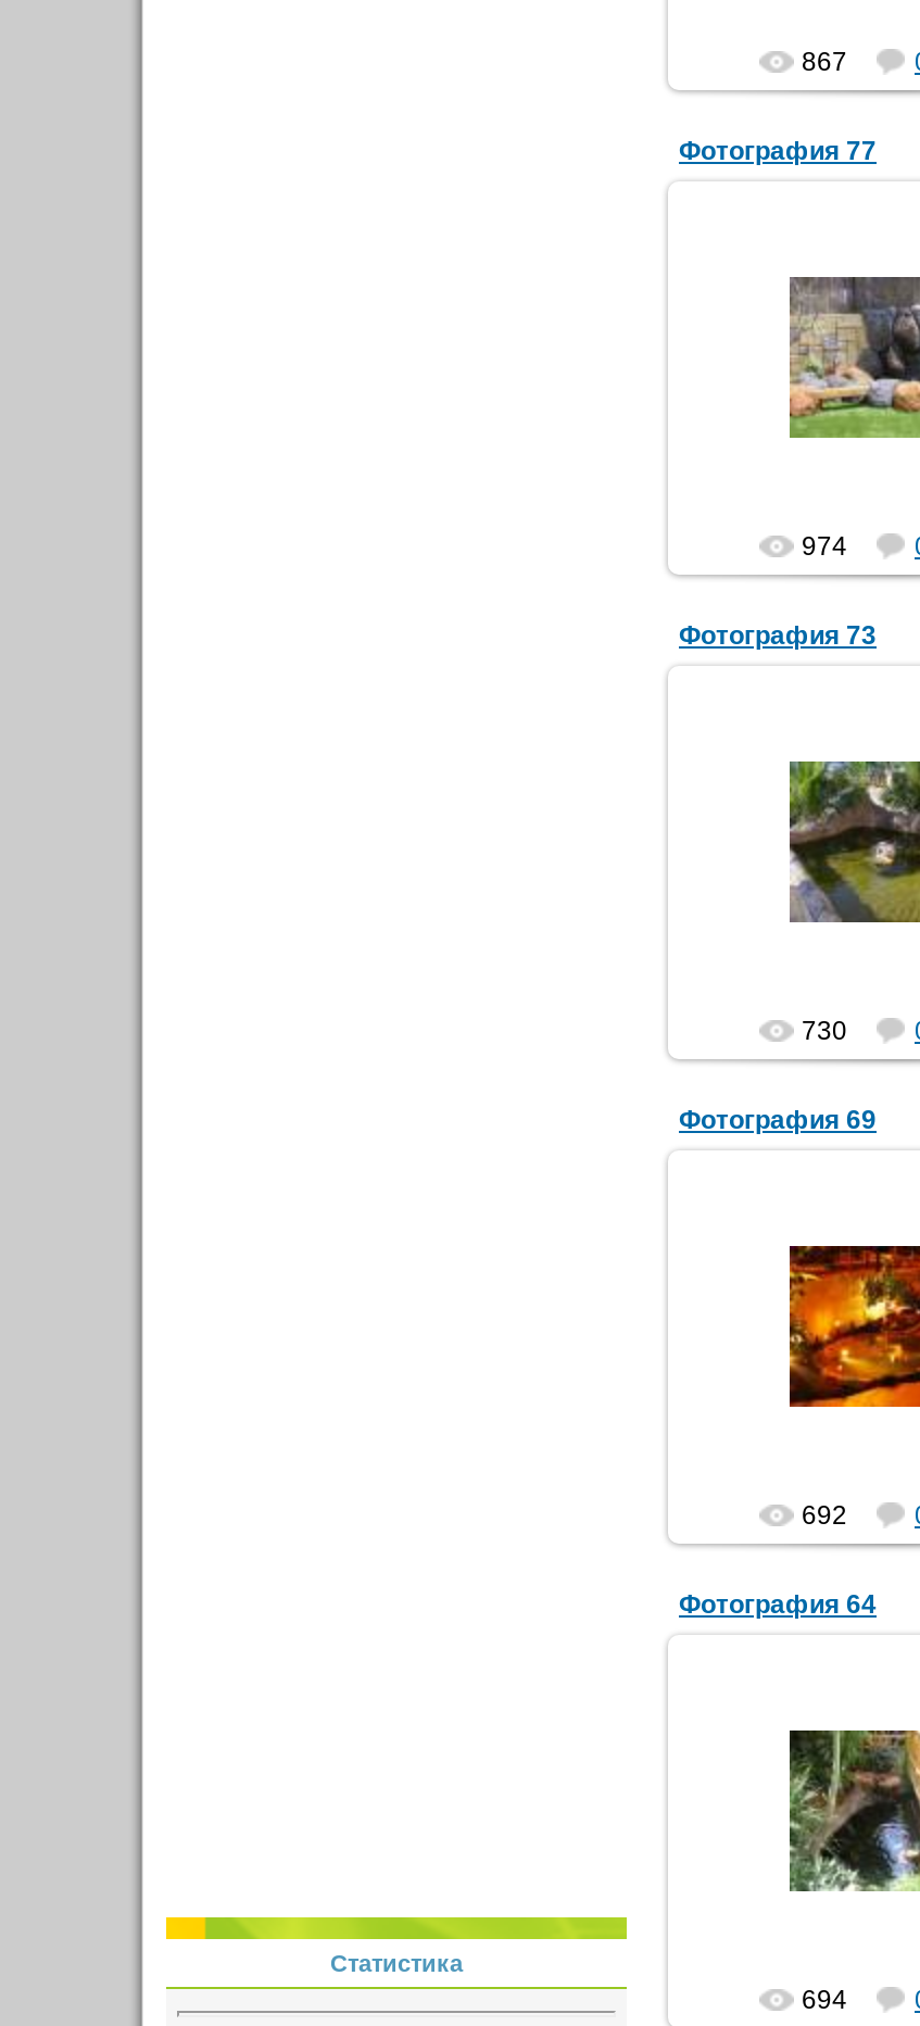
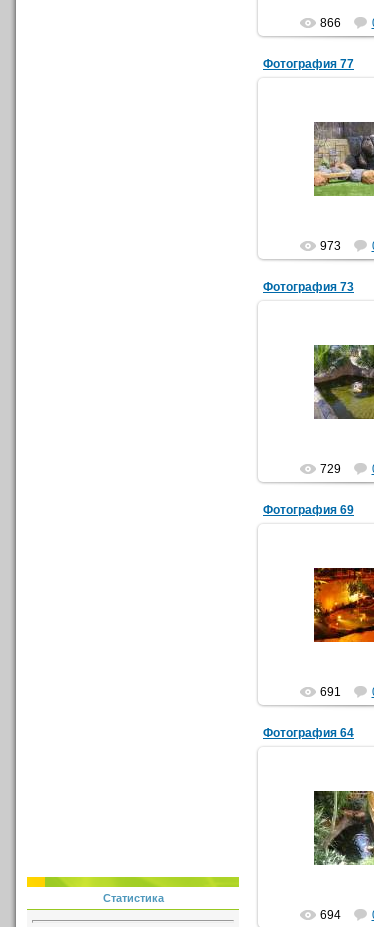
- 867
+ 866

- 974
+ 973

- 730
+ 729

- 692
+ 691
